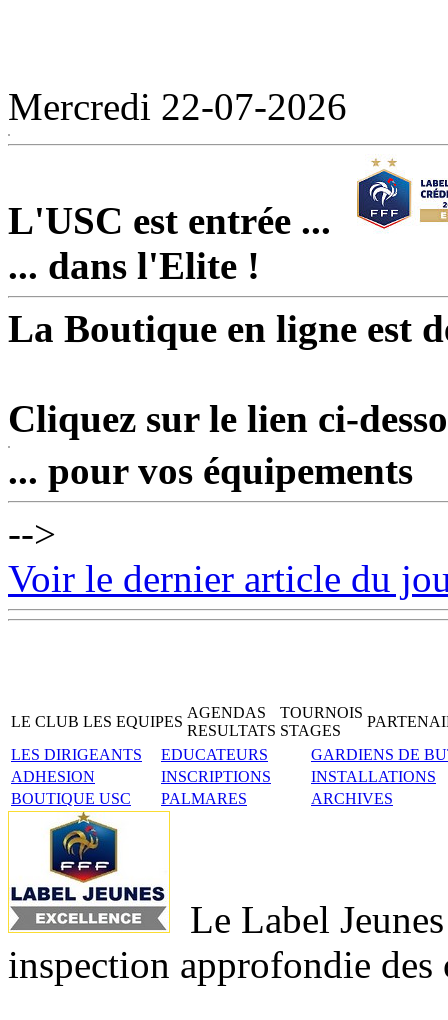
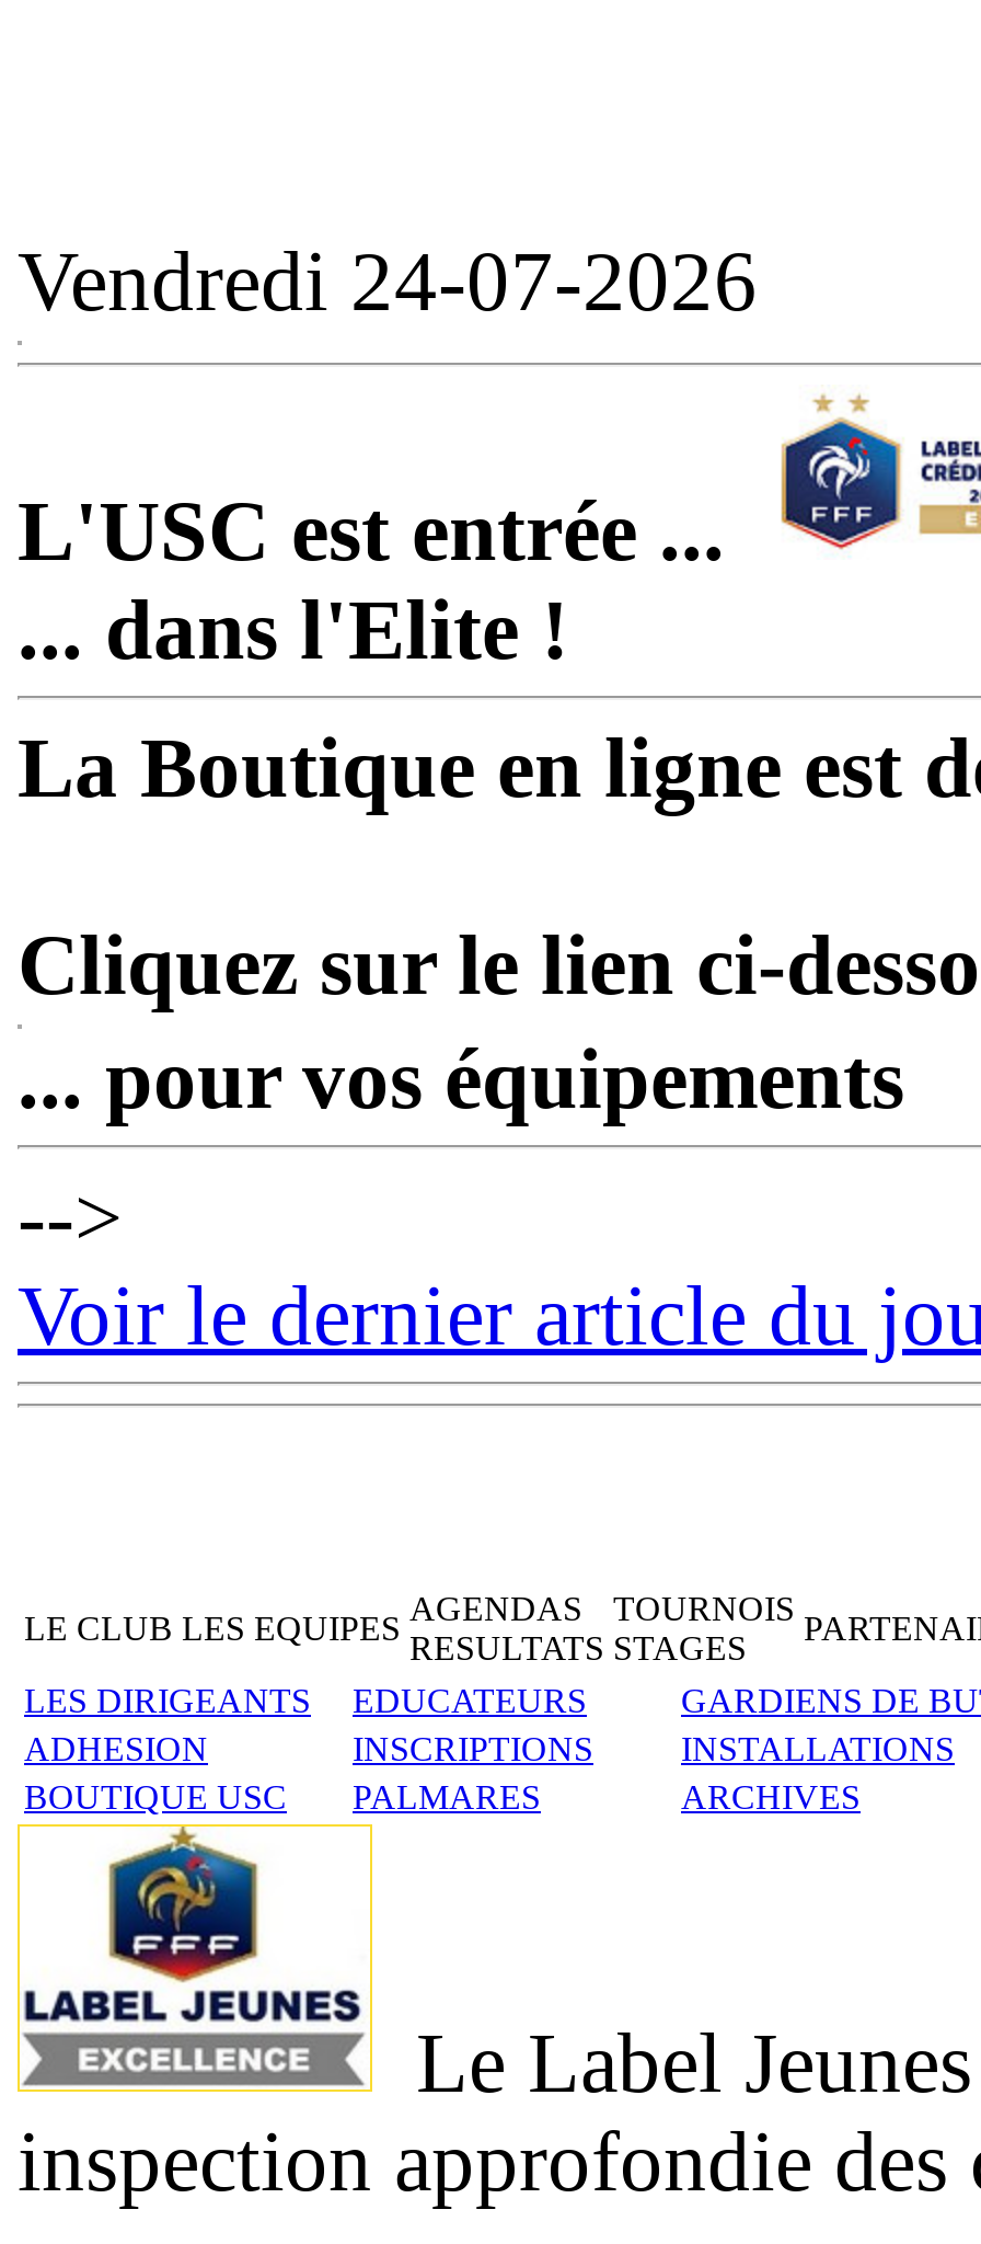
- Mercredi 22-07-2026
+ Vendredi 24-07-2026
